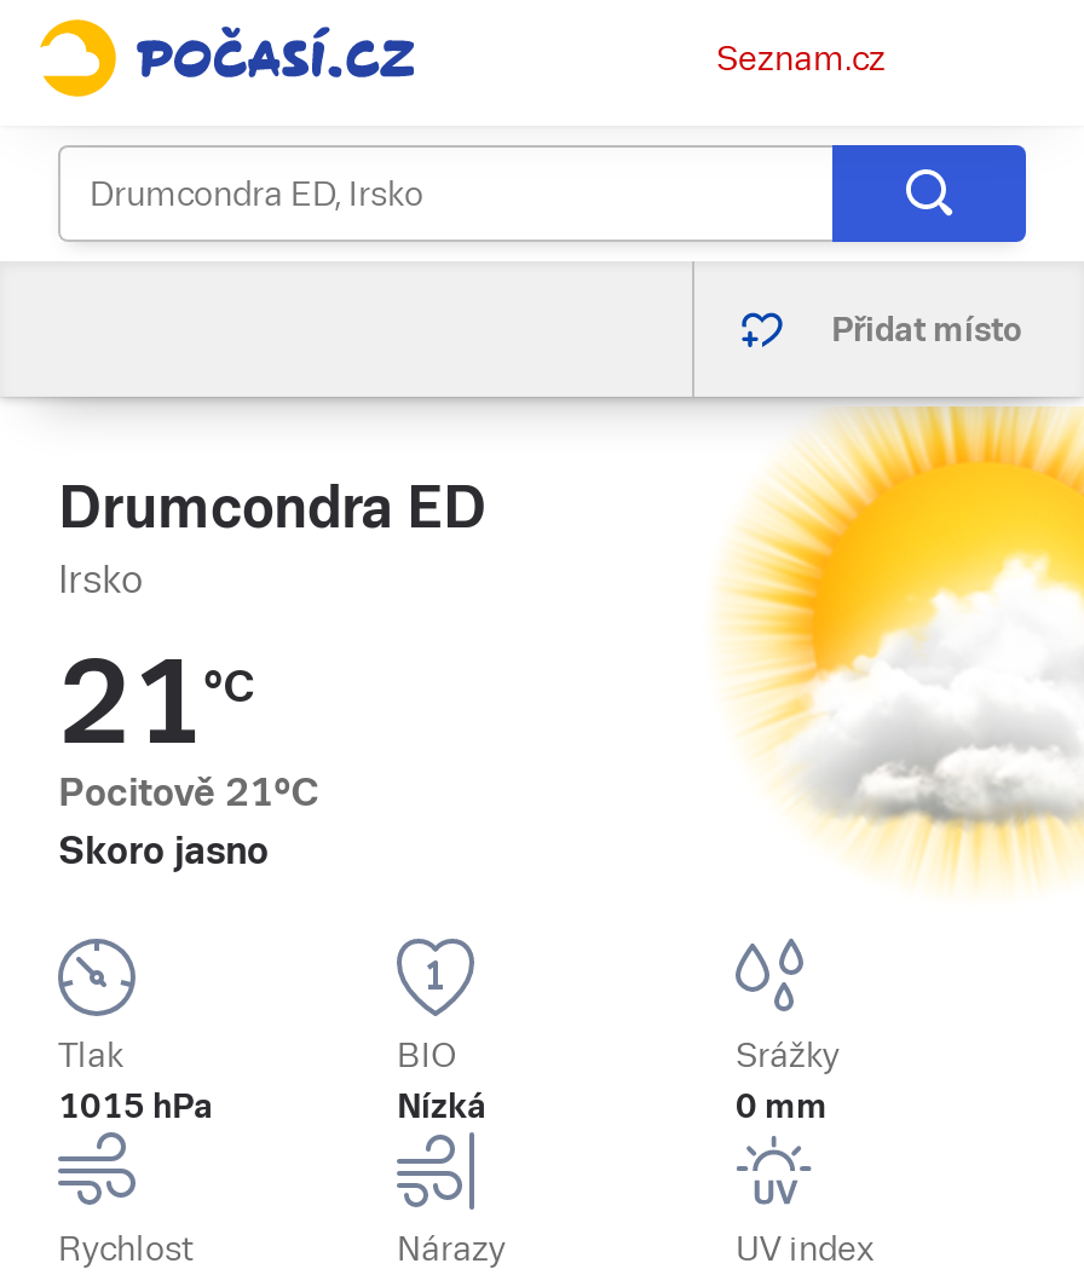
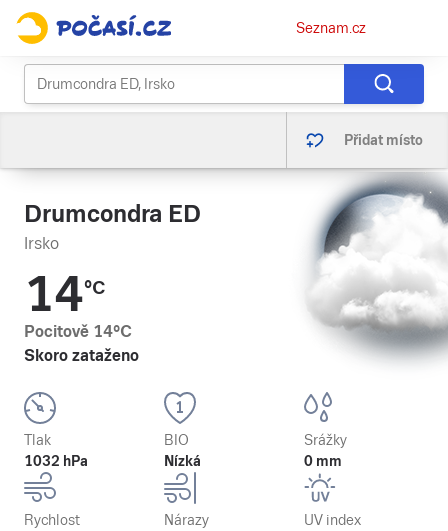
- [image]
+ [image]

- 21°C
+ 14°C

- Pocitově 21°C
+ Pocitově 14°C

- Skoro jasno
+ Skoro zataženo

- 1015 hPa
+ 1032 hPa
